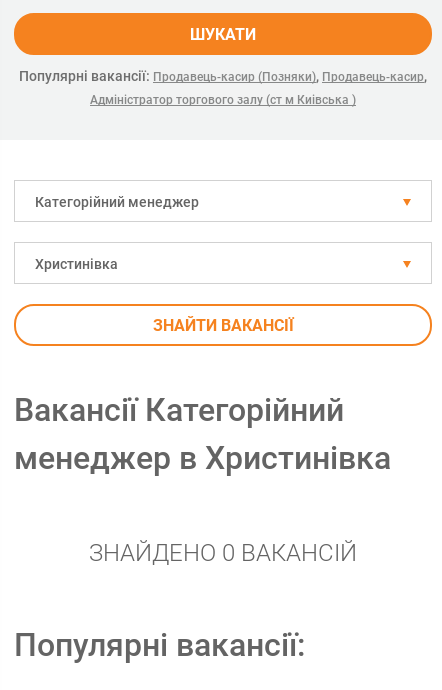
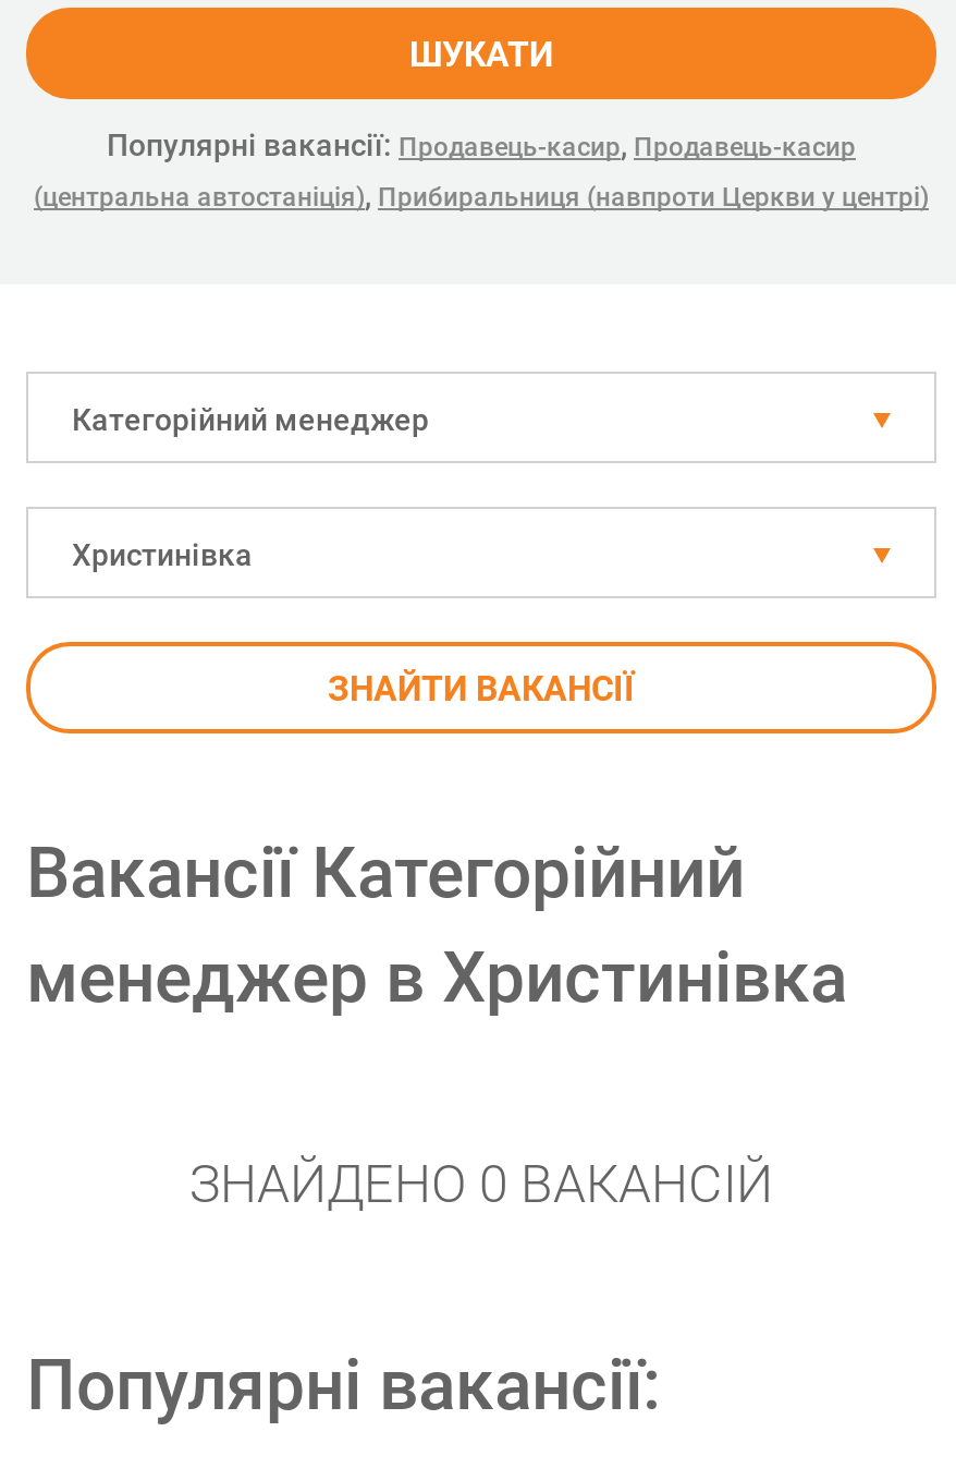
- Популярні вакансії: Продавець-касир (Позняки), Продавець-касир,
- Адміністратор торгового залу (ст м Киівська )
+ Популярні вакансії: Продавець-касир, Продавець-касир
+ (центральна автостаніція), Прибиральниця (навпроти Церкви у центрі)
